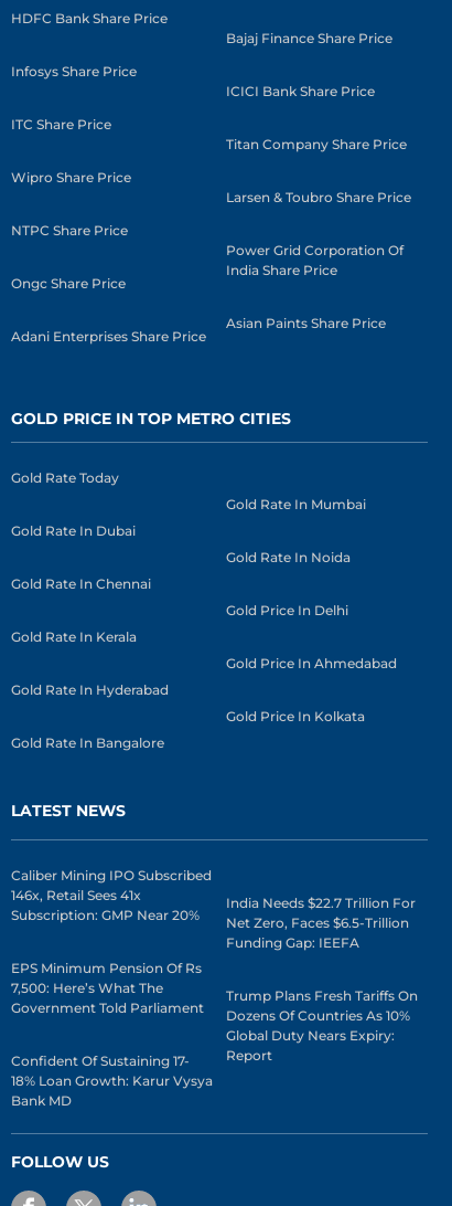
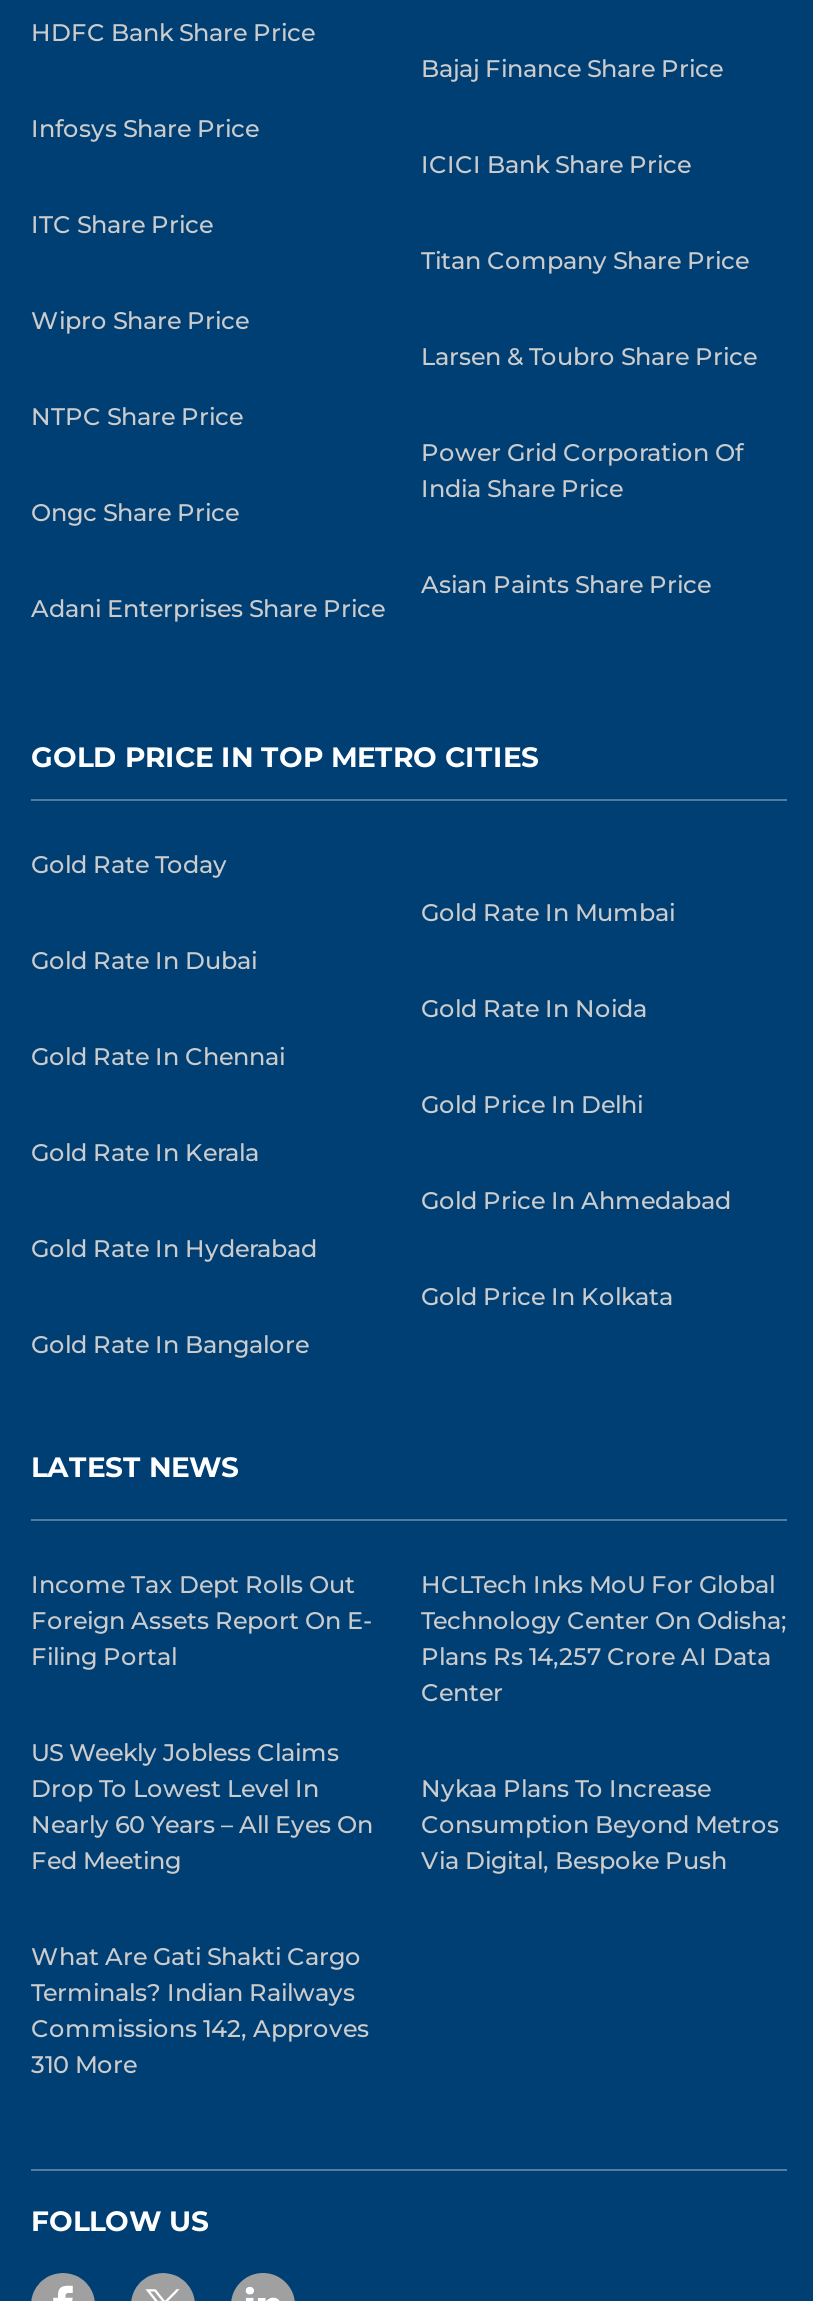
- Caliber Mining IPO Subscribed
- 146x, Retail Sees 41x
- Subscription: GMP Near 20%
+ Income Tax Dept Rolls Out
+ Foreign Assets Report On E-
+ Filing Portal

- India Needs $22.7 Trillion For
- Net Zero, Faces $6.5-Trillion
- Funding Gap: IEEFA
+ HCLTech Inks MoU For Global
+ Technology Center On Odisha;
+ Plans Rs 14,257 Crore AI Data
+ Center

- EPS Minimum Pension Of Rs
- 7,500: Here’s What The
- Government Told Parliament
+ US Weekly Jobless Claims
+ Drop To Lowest Level In
+ Nearly 60 Years – All Eyes On
+ Fed Meeting

- Trump Plans Fresh Tariffs On
- Dozens Of Countries As 10%
- Global Duty Nears Expiry:
- Report
+ Nykaa Plans To Increase
+ Consumption Beyond Metros
+ Via Digital, Bespoke Push

- Confident Of Sustaining 17-
- 18% Loan Growth: Karur Vysya
- Bank MD
+ What Are Gati Shakti Cargo
+ Terminals? Indian Railways
+ Commissions 142, Approves
+ 310 More
